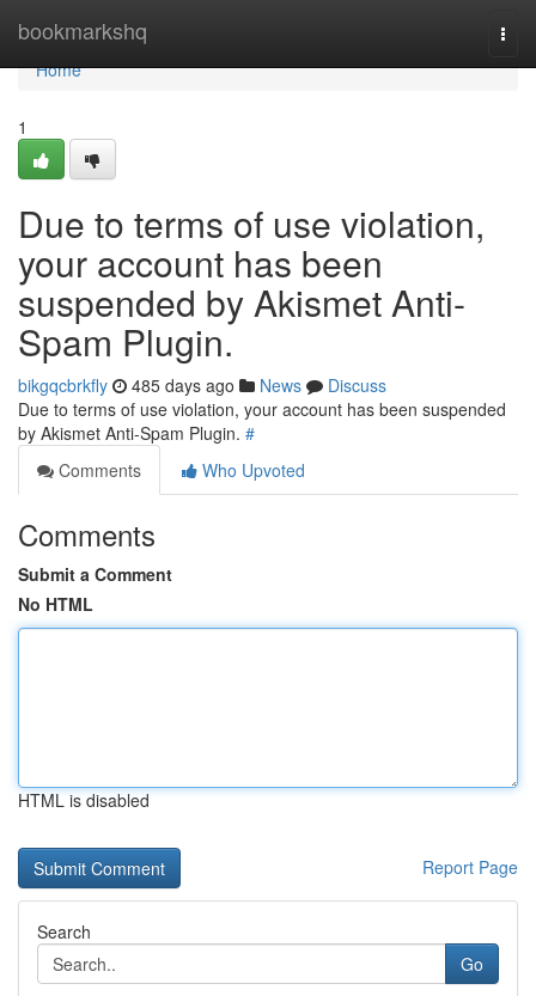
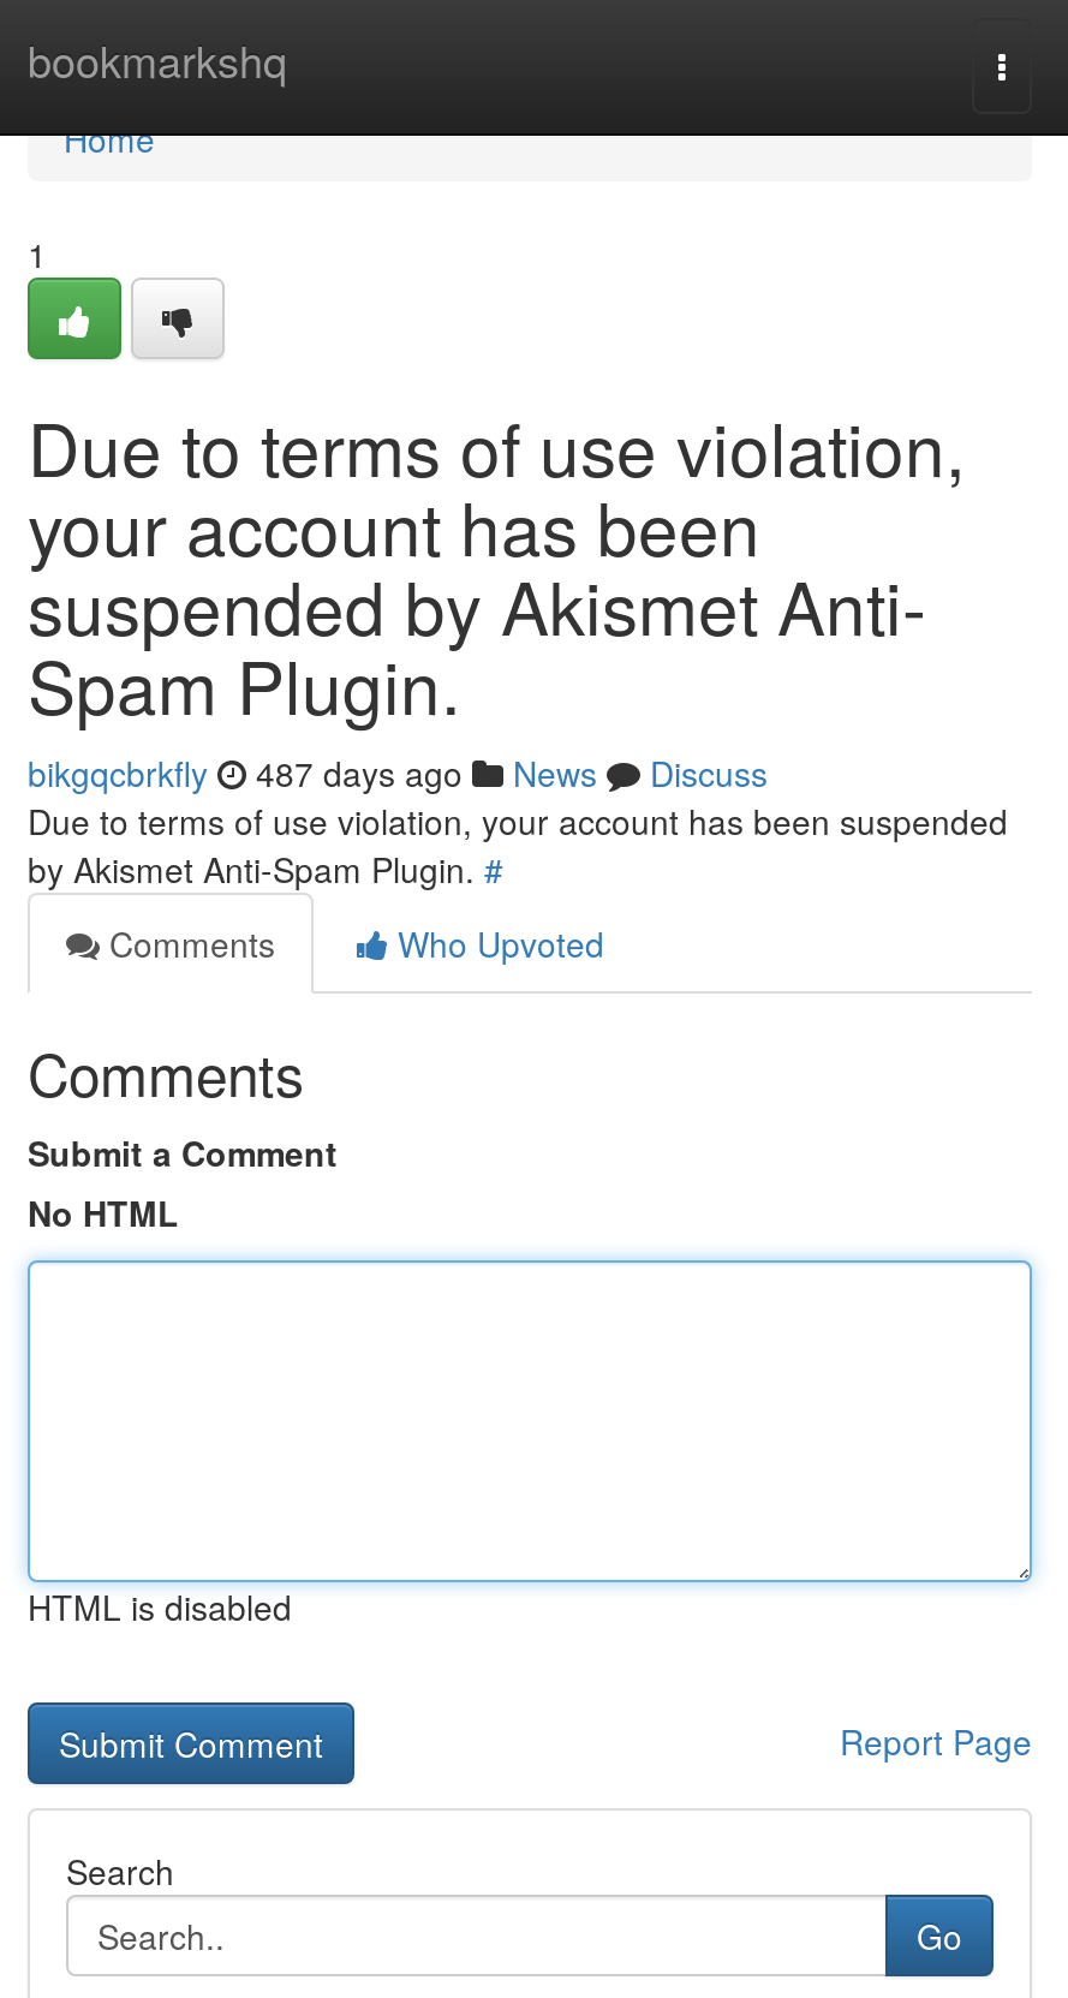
- bikgqcbrkfly 485 days ago News Discuss
+ bikgqcbrkfly 487 days ago News Discuss
